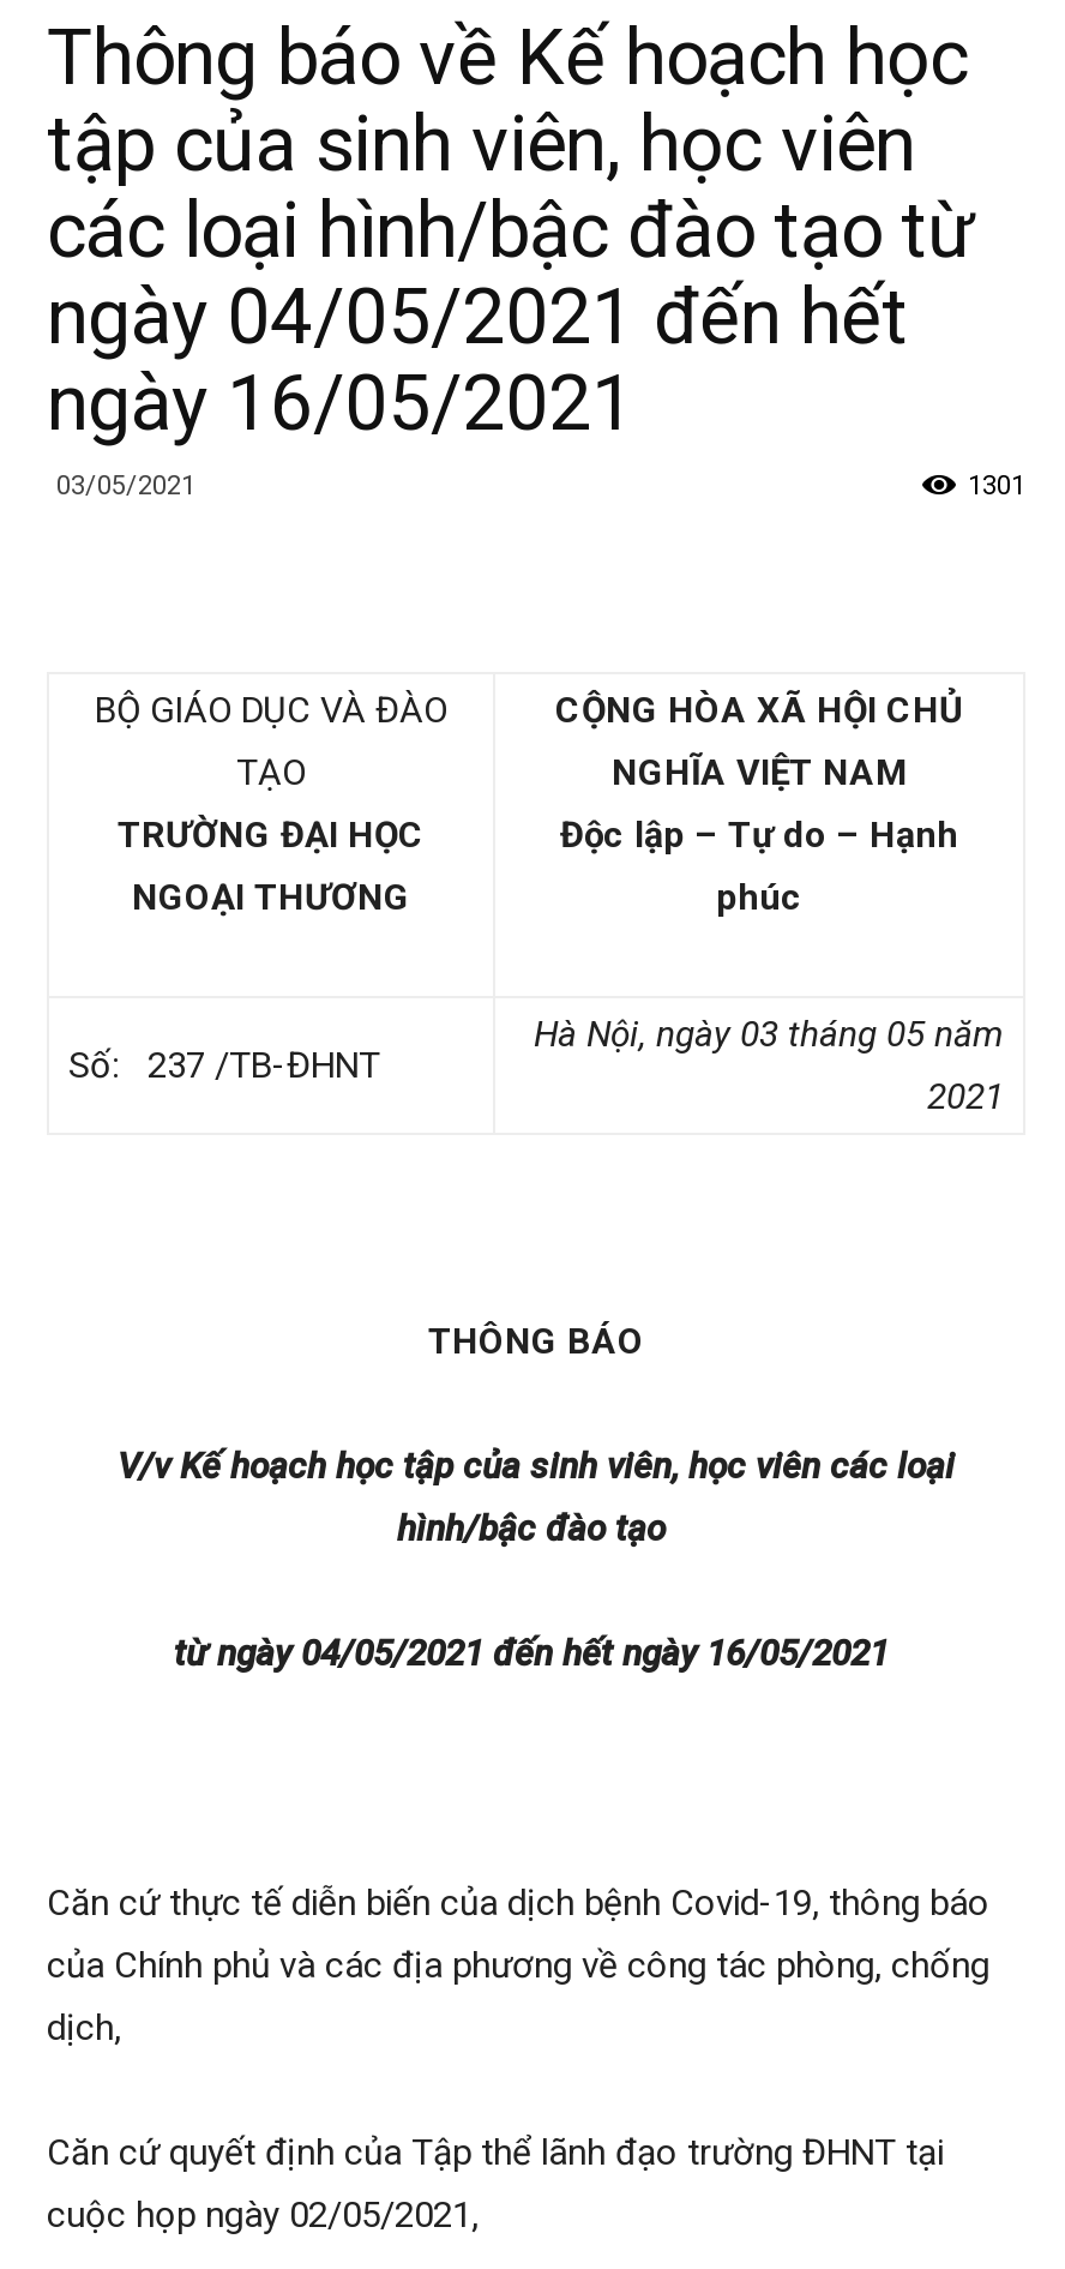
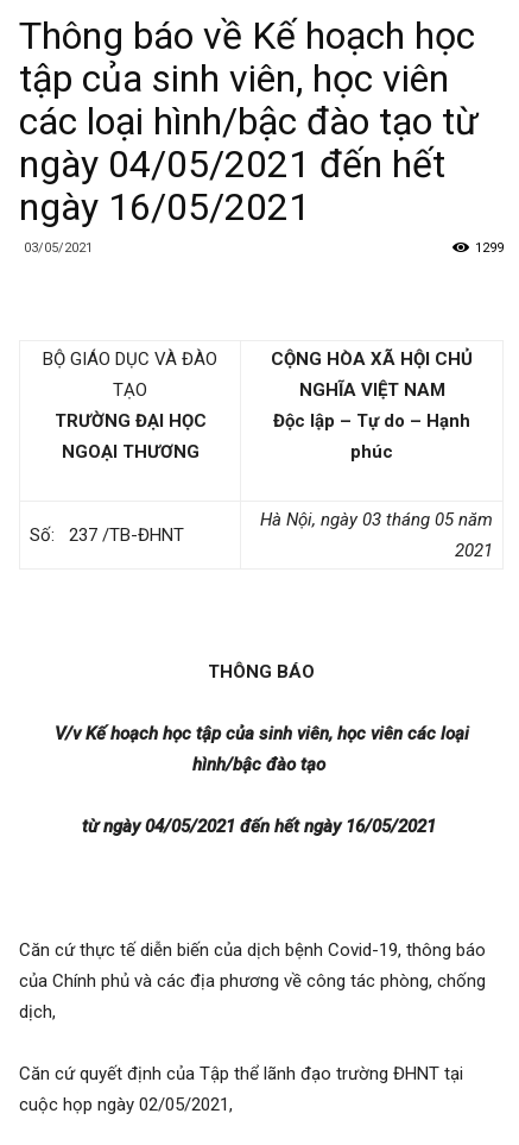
- 1301
+ 1299
